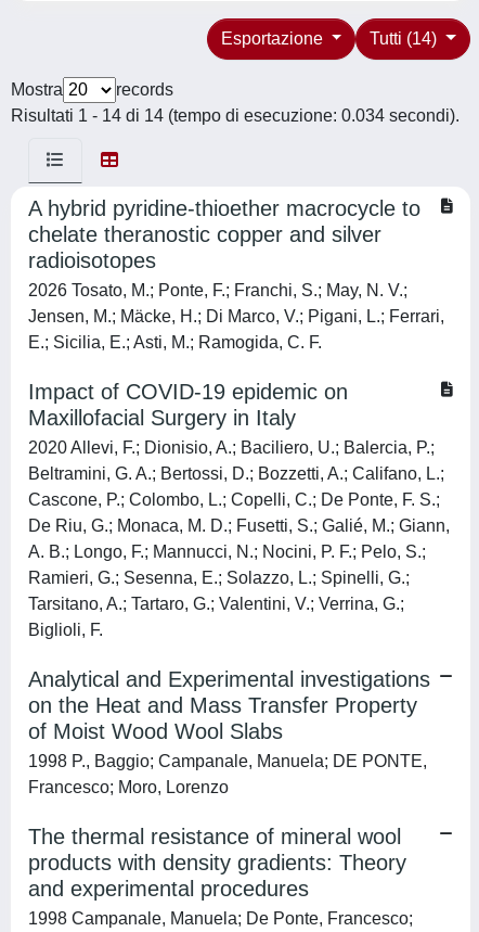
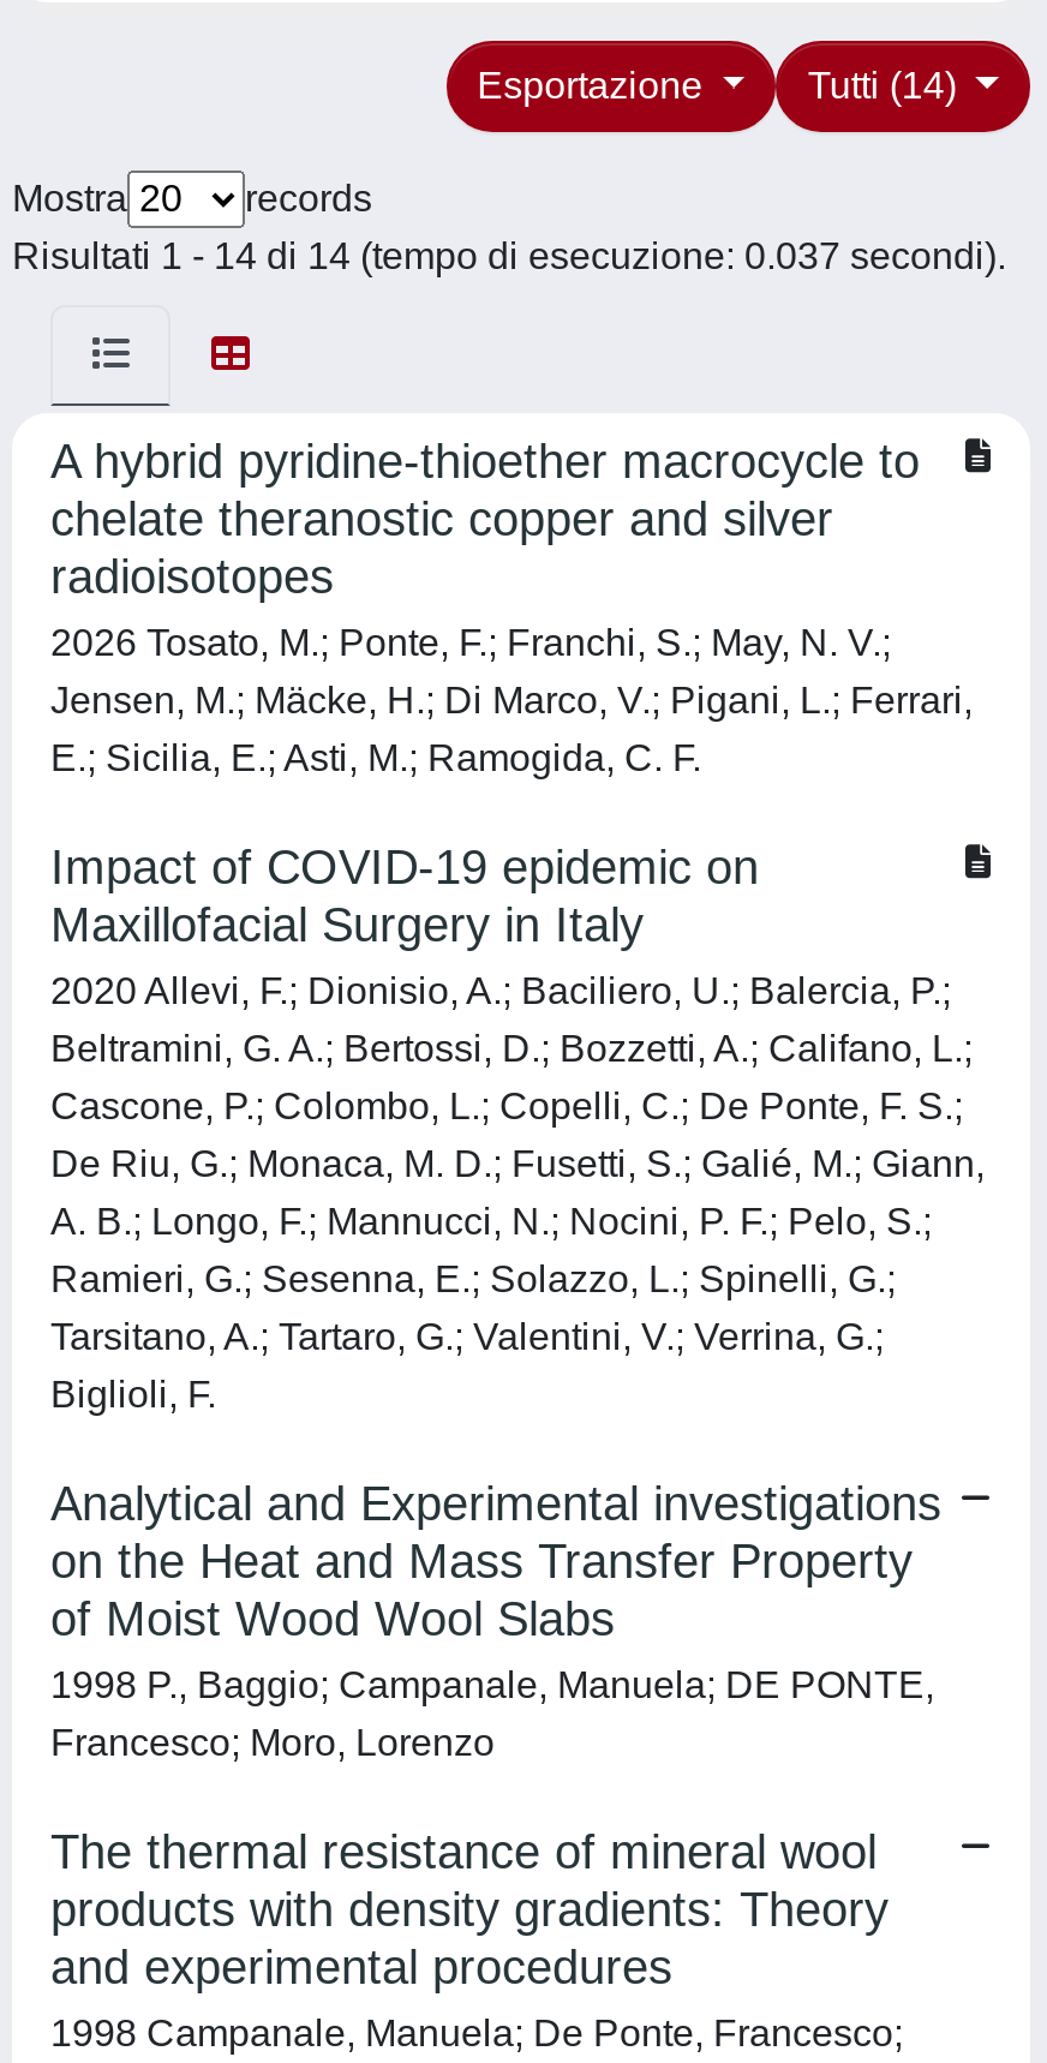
- Risultati 1 - 14 di 14 (tempo di esecuzione: 0.034 secondi).
+ Risultati 1 - 14 di 14 (tempo di esecuzione: 0.037 secondi).
